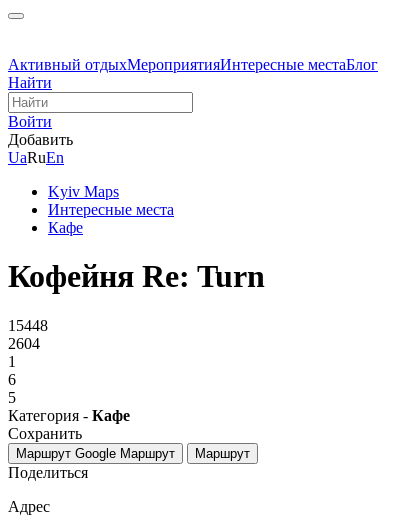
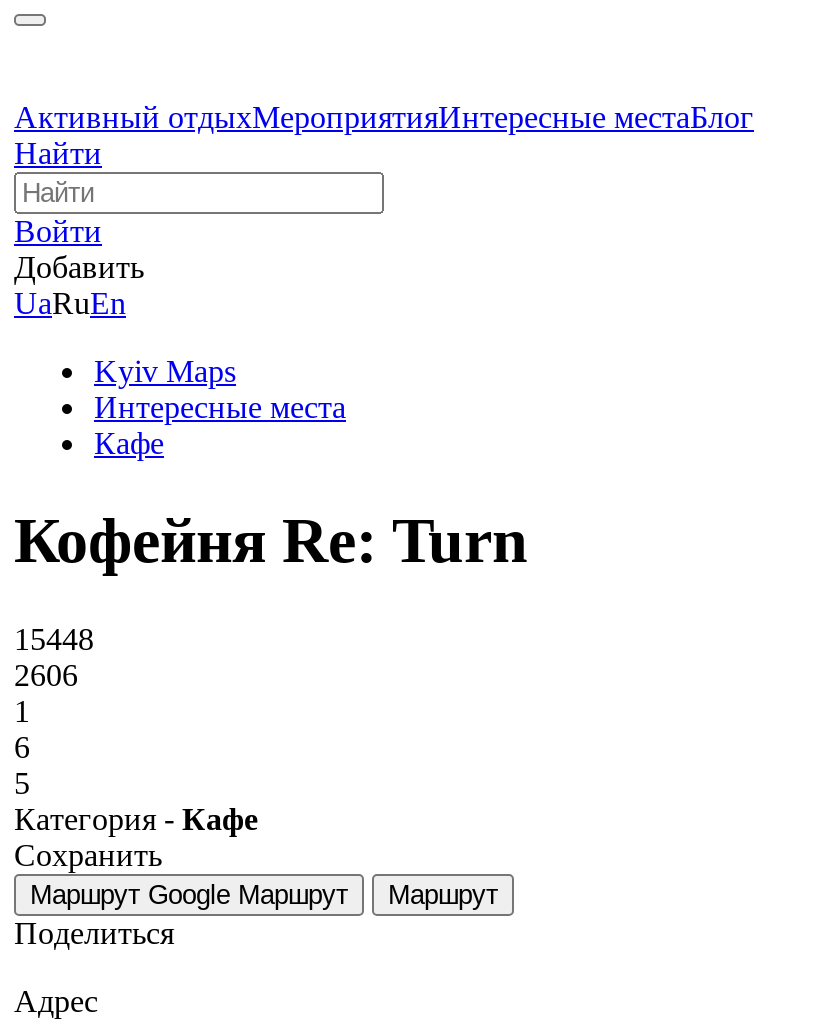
- 2604
+ 2606
